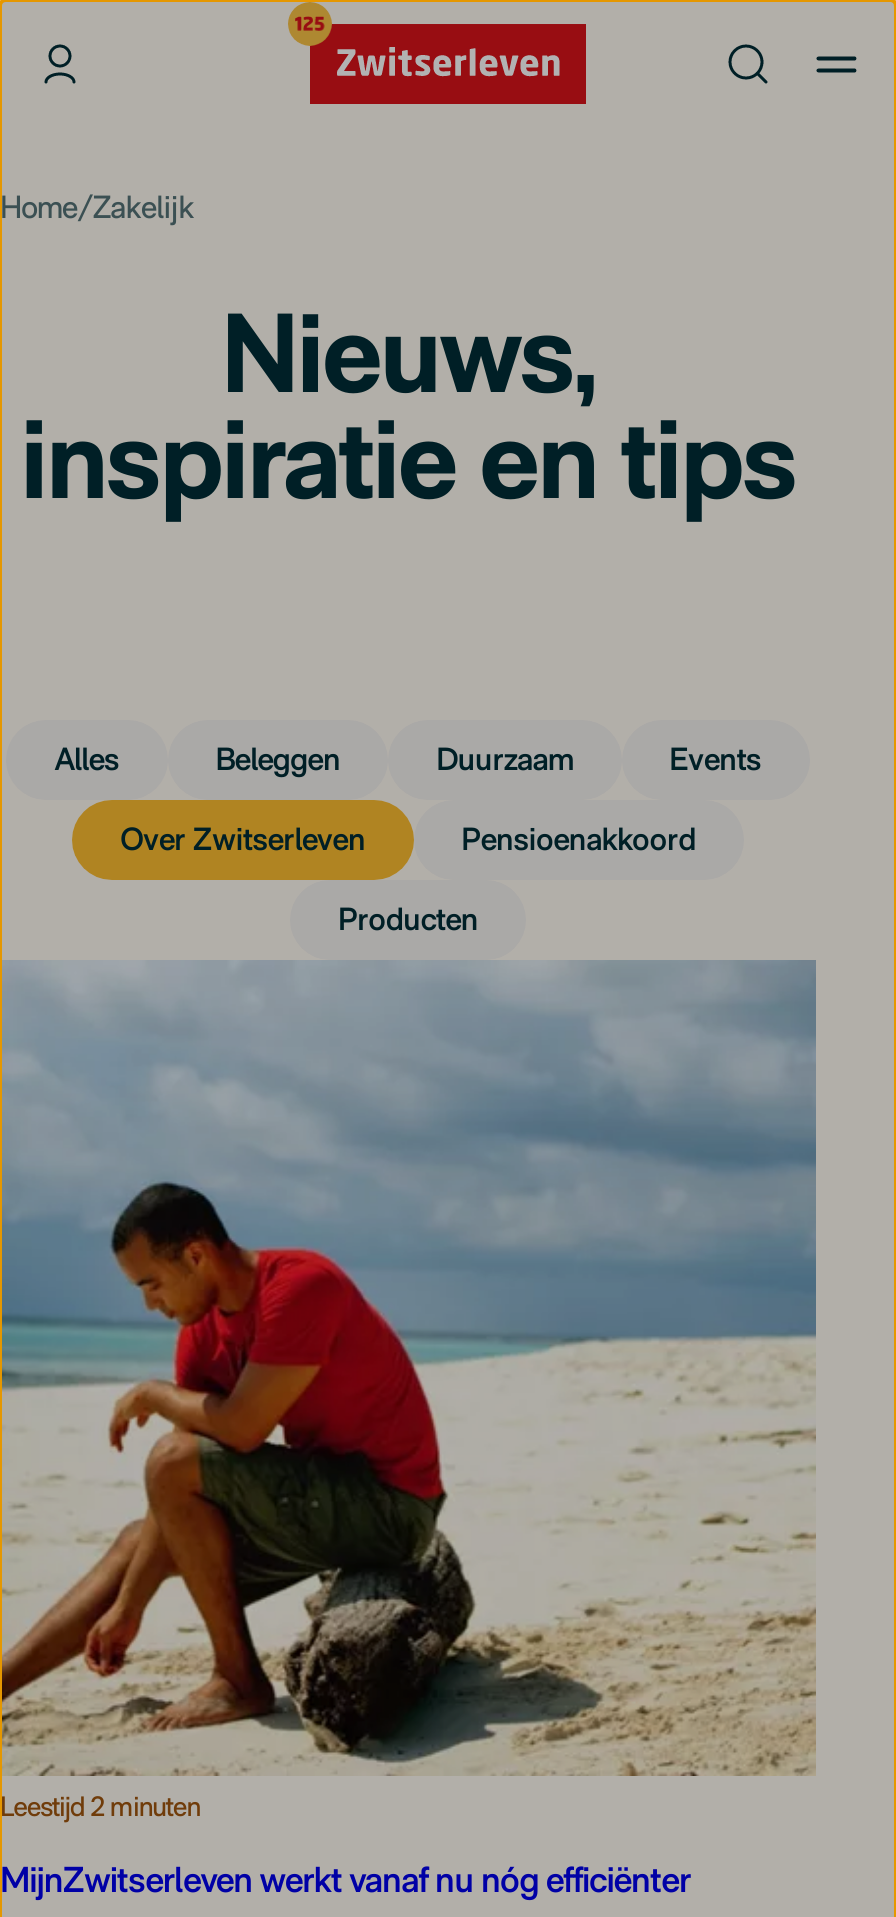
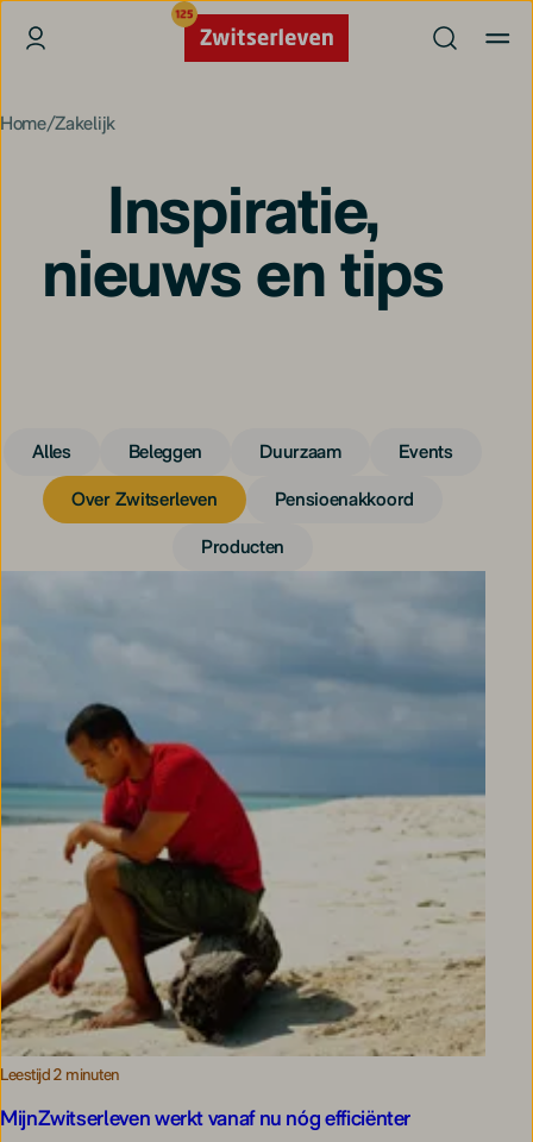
- Nieuws,
- inspiratie en tips
+ Inspiratie,
+ nieuws en tips
